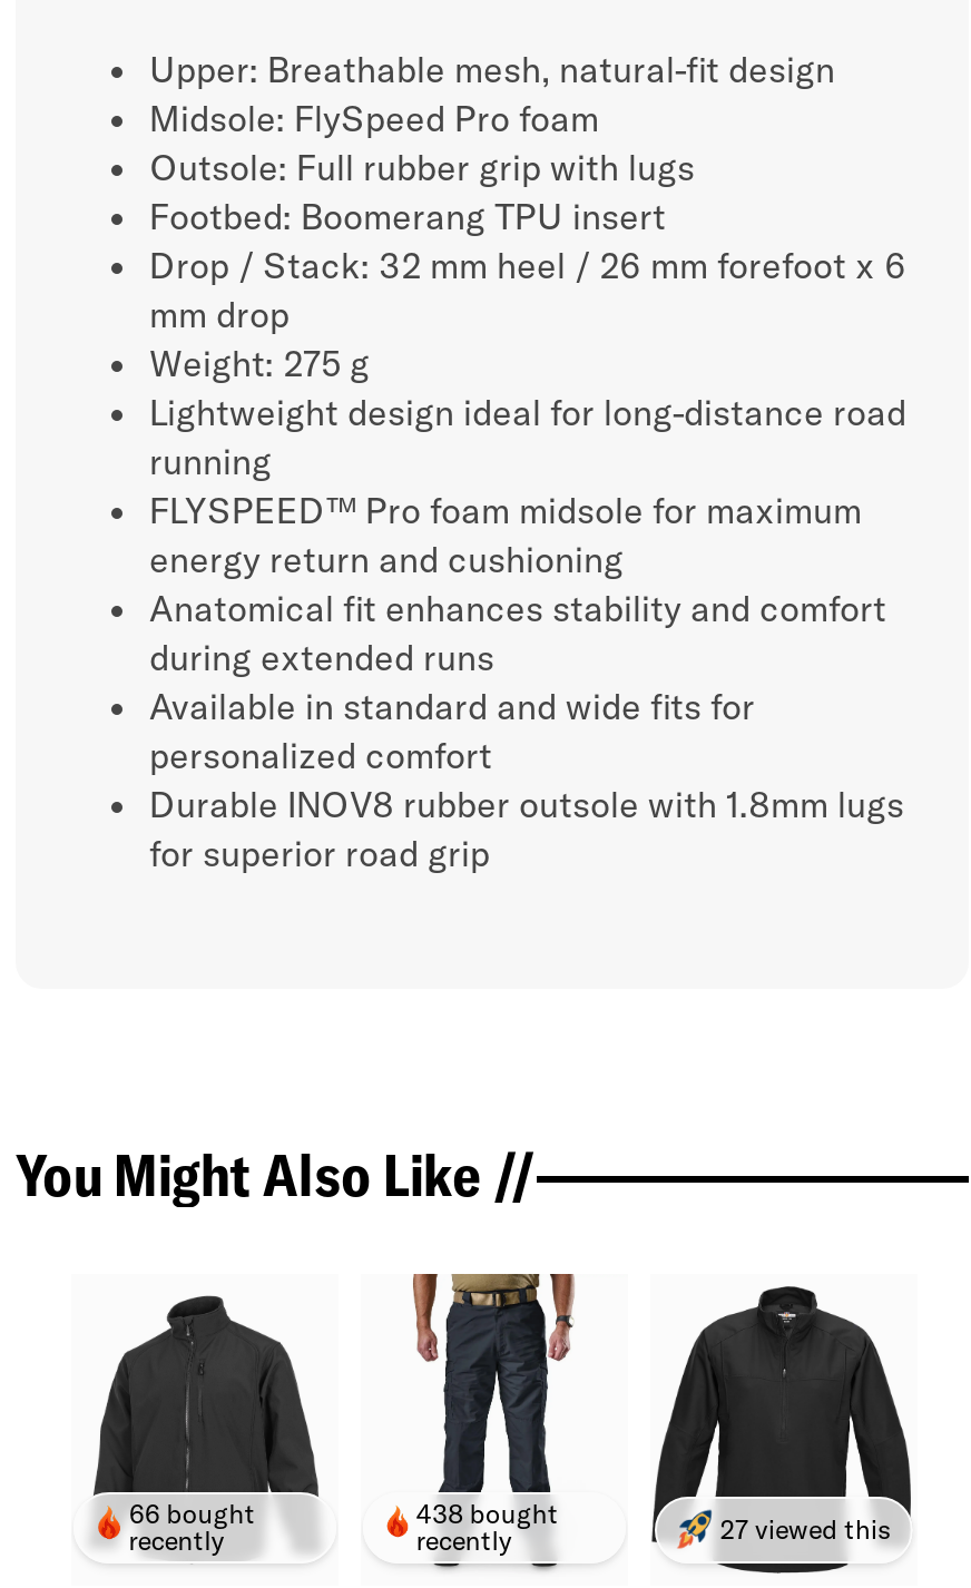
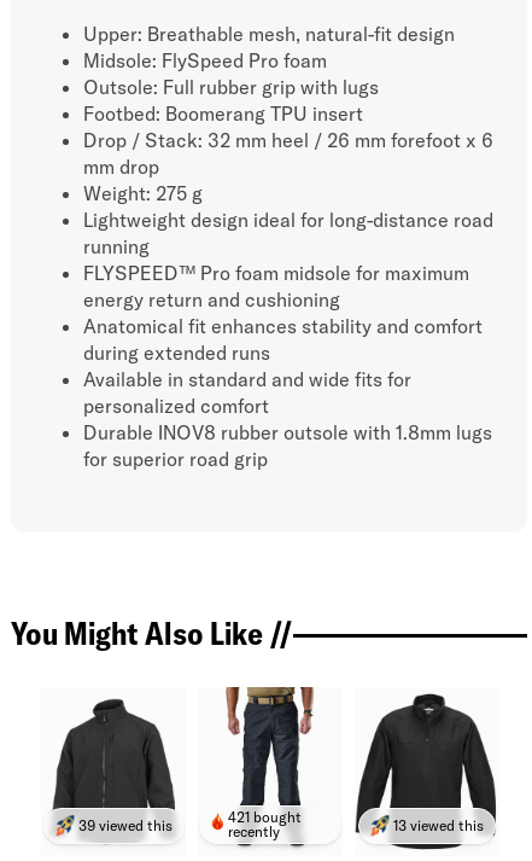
- 66 bought
- recently
+ 39 viewed this

- 438 bought
+ 421 bought

- 27 viewed this
+ 13 viewed this
